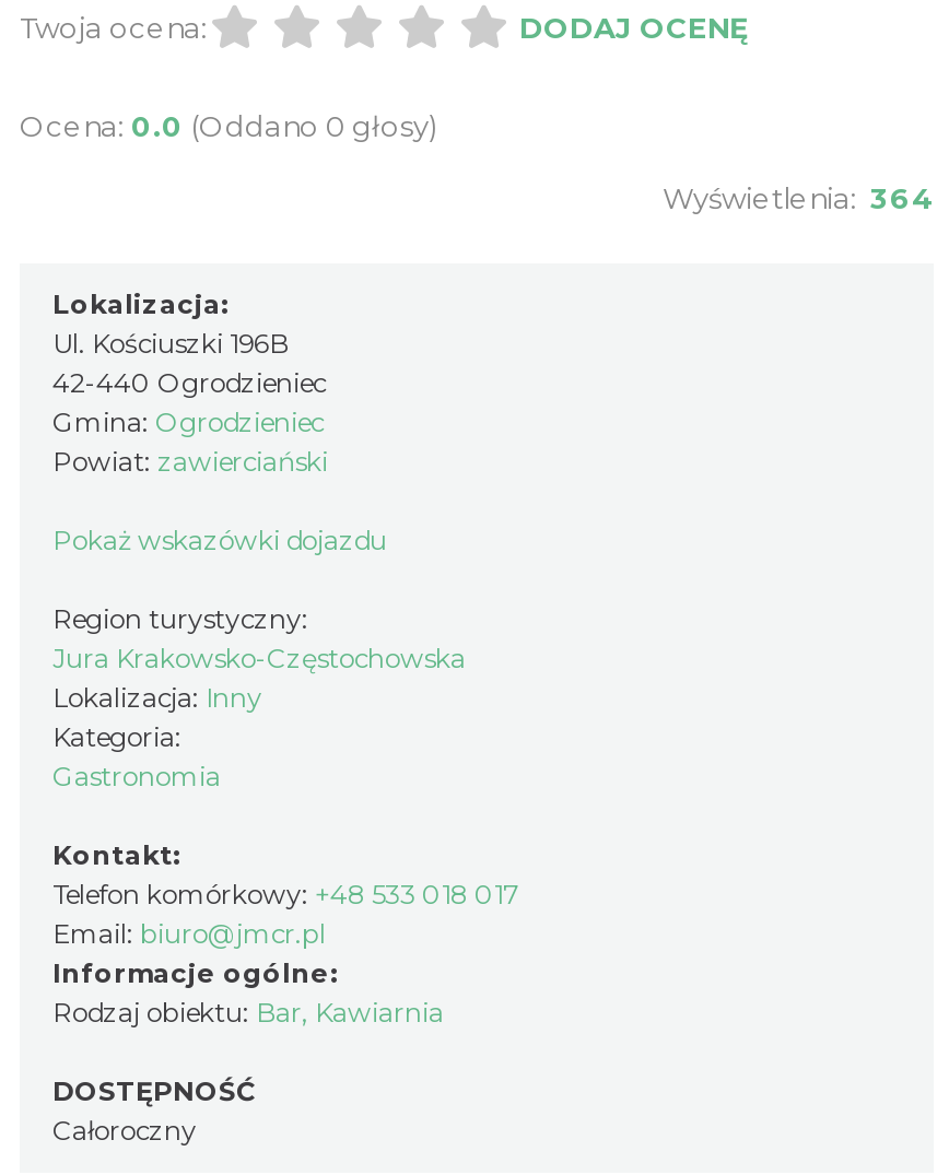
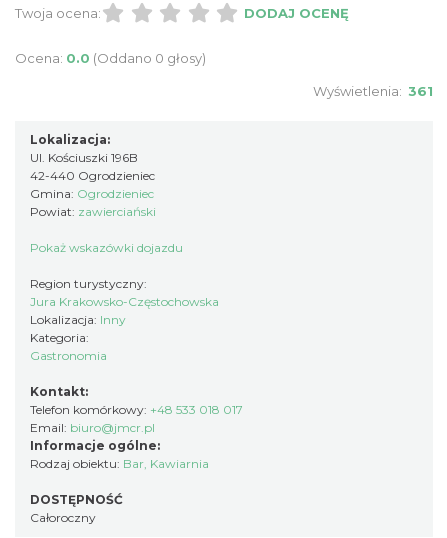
- Wyświetlenia: 364
+ Wyświetlenia: 361
